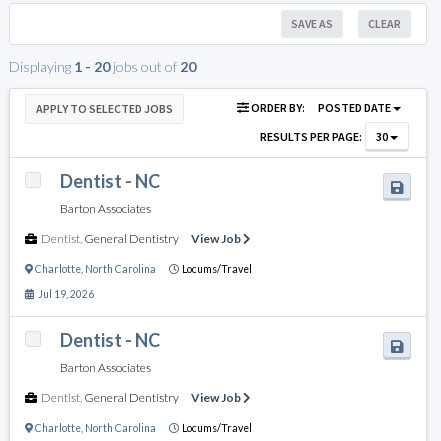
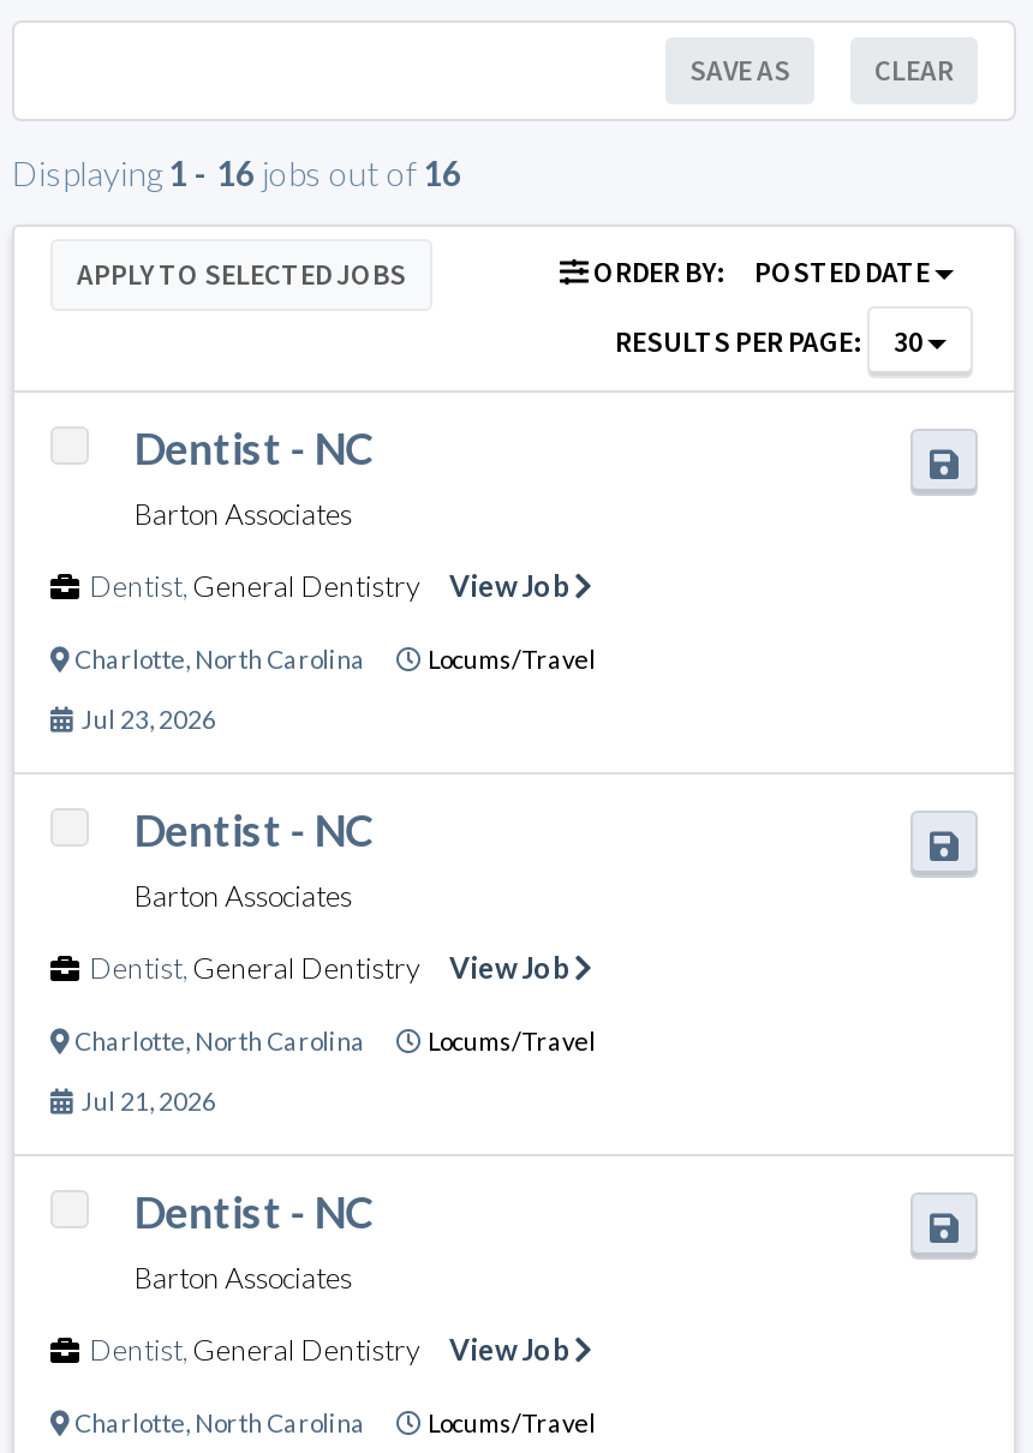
- Displaying 1 - 20 jobs out of 20
+ Displaying 1 - 16 jobs out of 16

- Jul 19, 2026
+ Jul 23, 2026
+ Dentist - NC
+ Barton Associates
+ Dentist, General Dentistry
+ View Job
+ Charlotte, North Carolina
+ Locums/Travel
+ Jul 21, 2026
